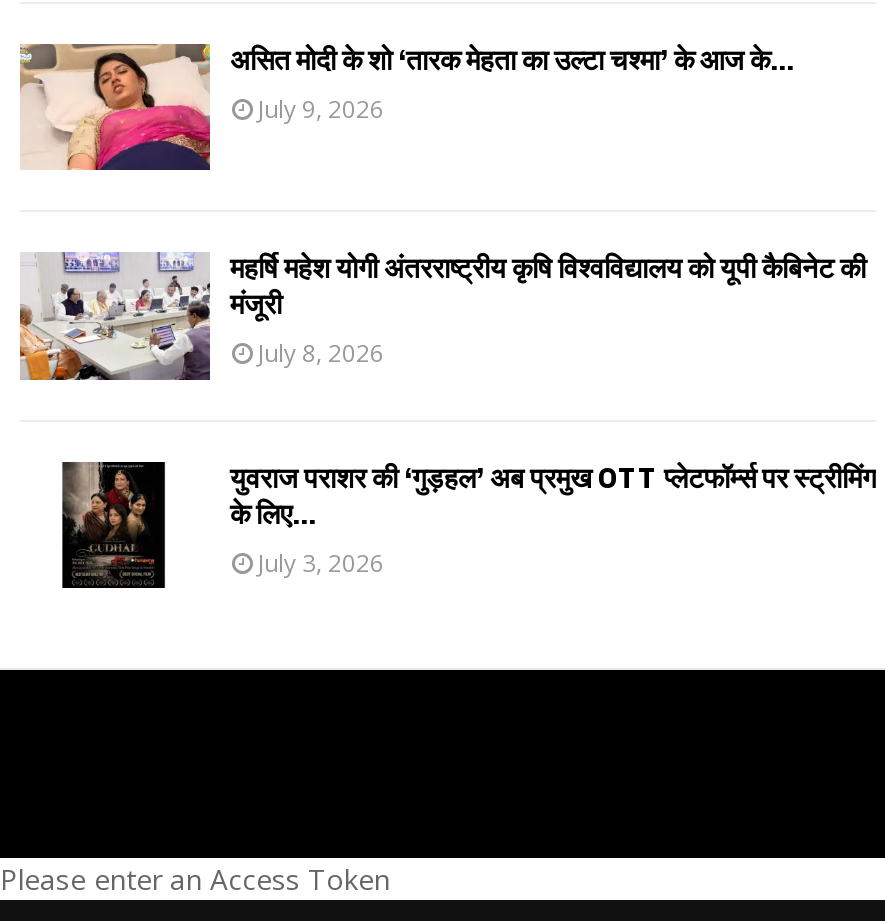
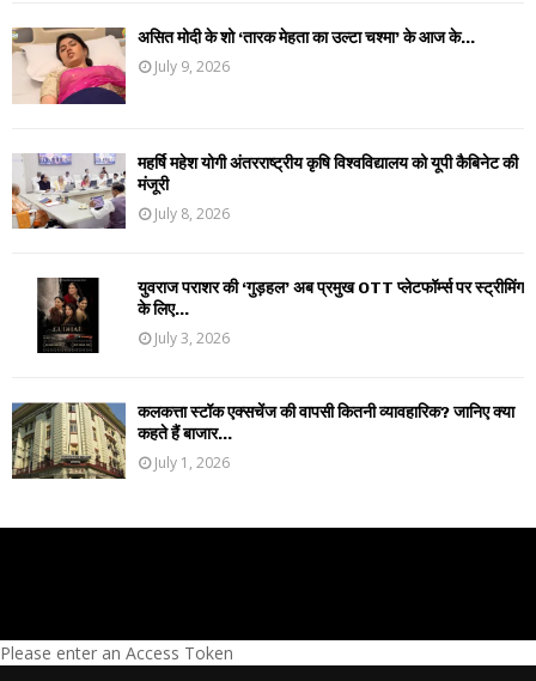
+ [image]
+ कलकत्ता स्टॉक एक्सचेंज की वापसी कितनी व्यावहारिक? जानिए क्या
+ कहते हैं बाजार...
+ July 1, 2026
